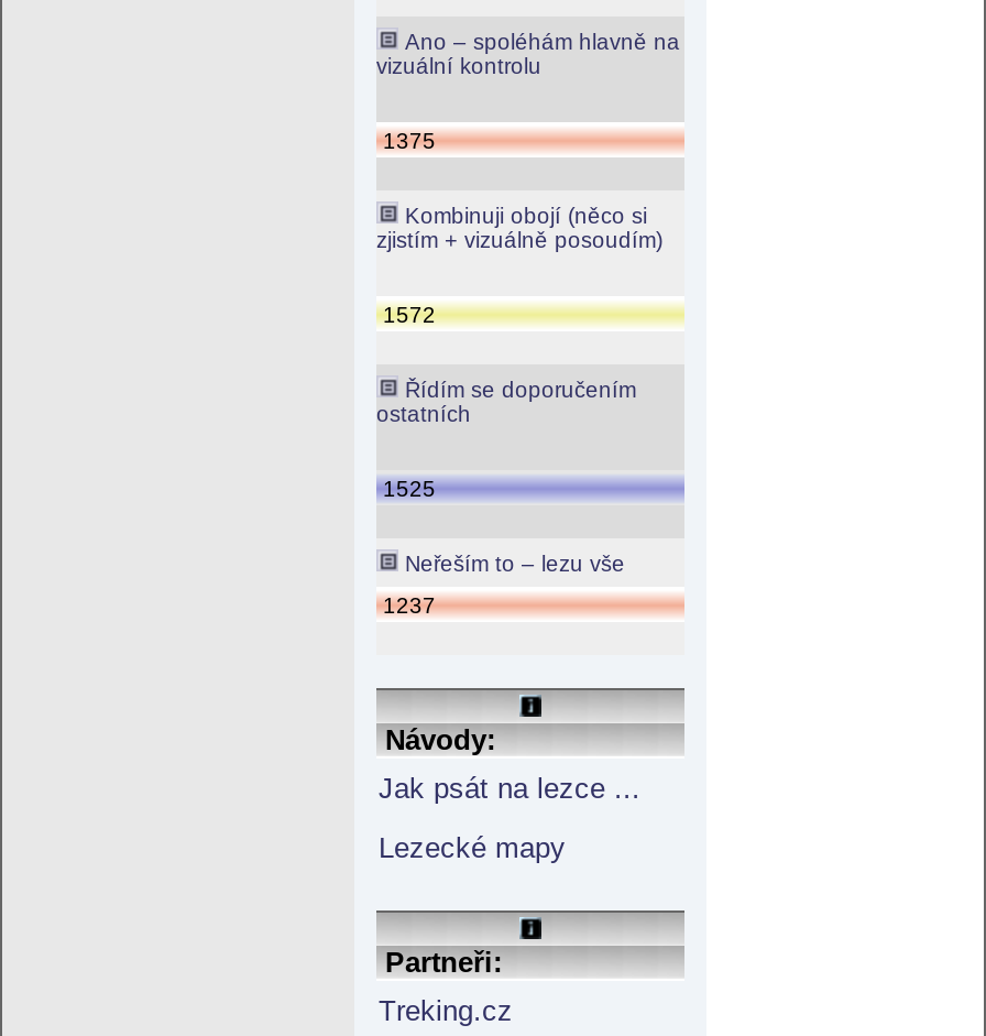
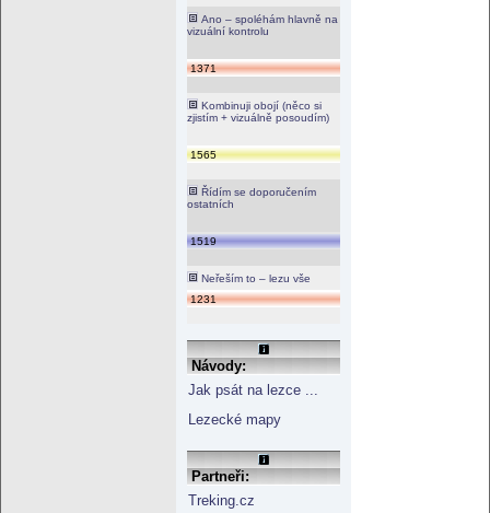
- 1375
+ 1371

- 1572
+ 1565

- 1525
+ 1519

- 1237
+ 1231
